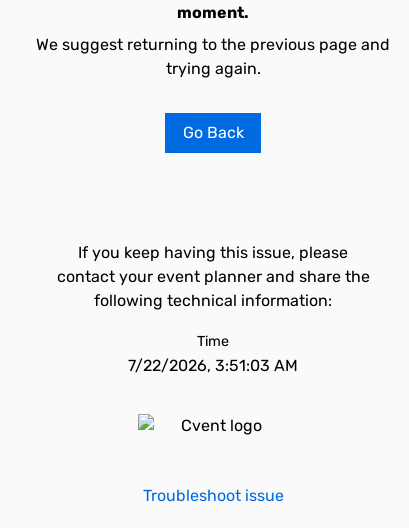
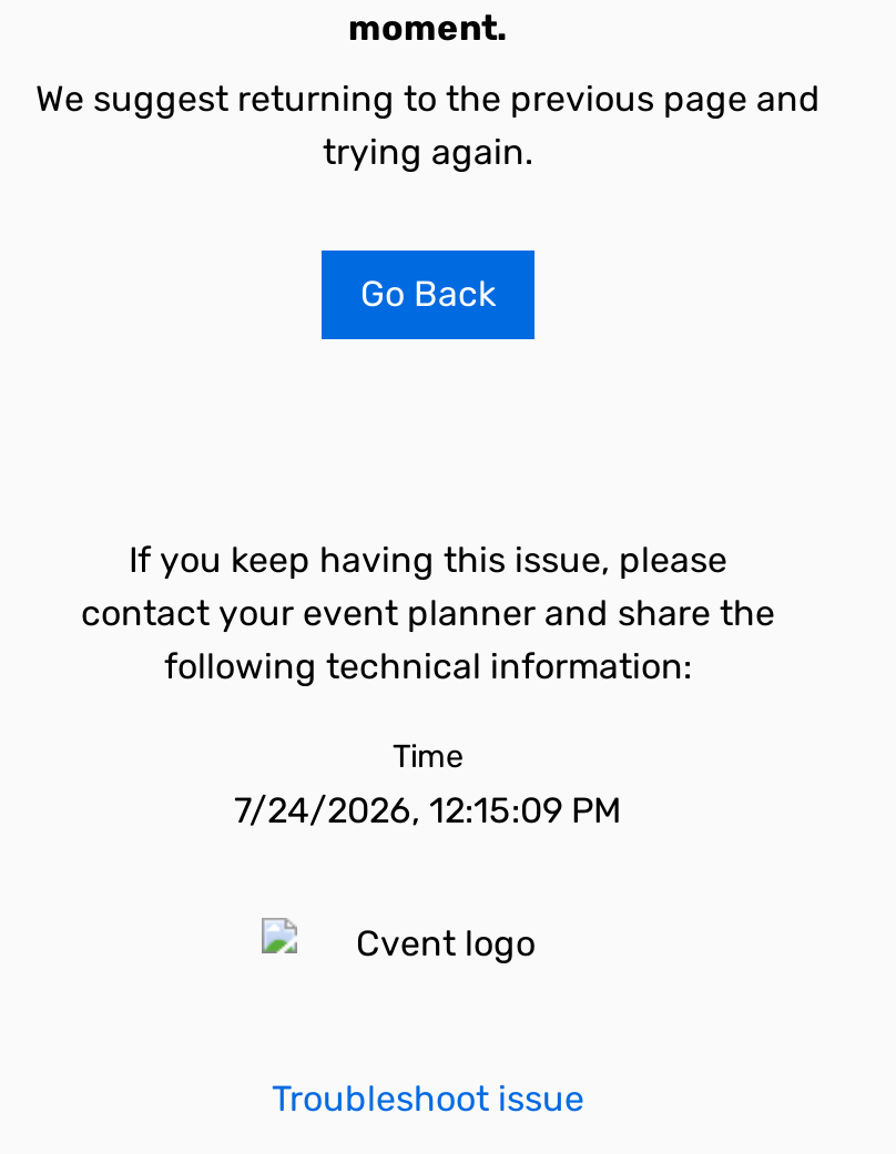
- 7/22/2026, 3:51:03 AM
+ 7/24/2026, 12:15:09 PM
